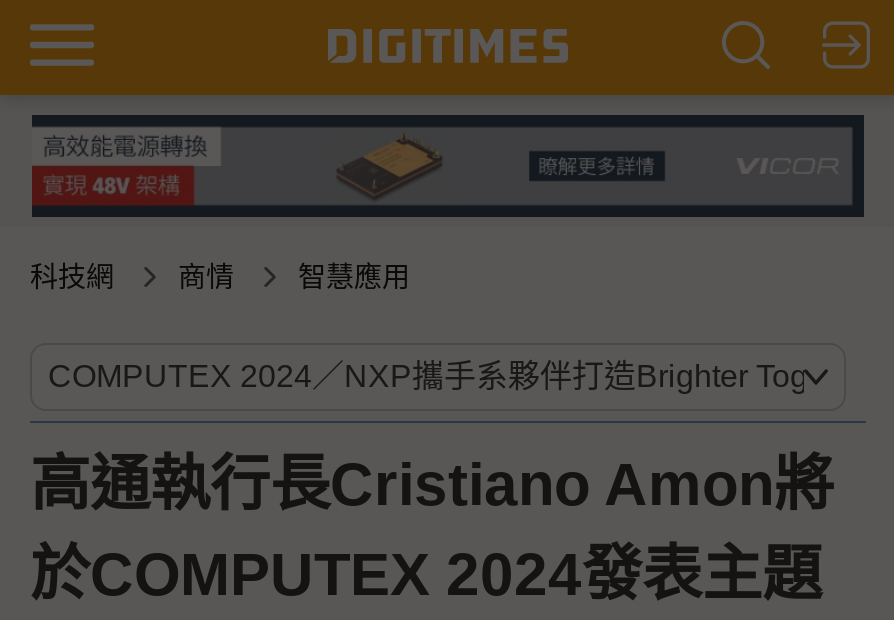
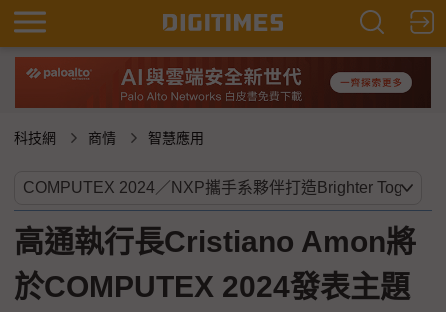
- [image]
+ [image]
